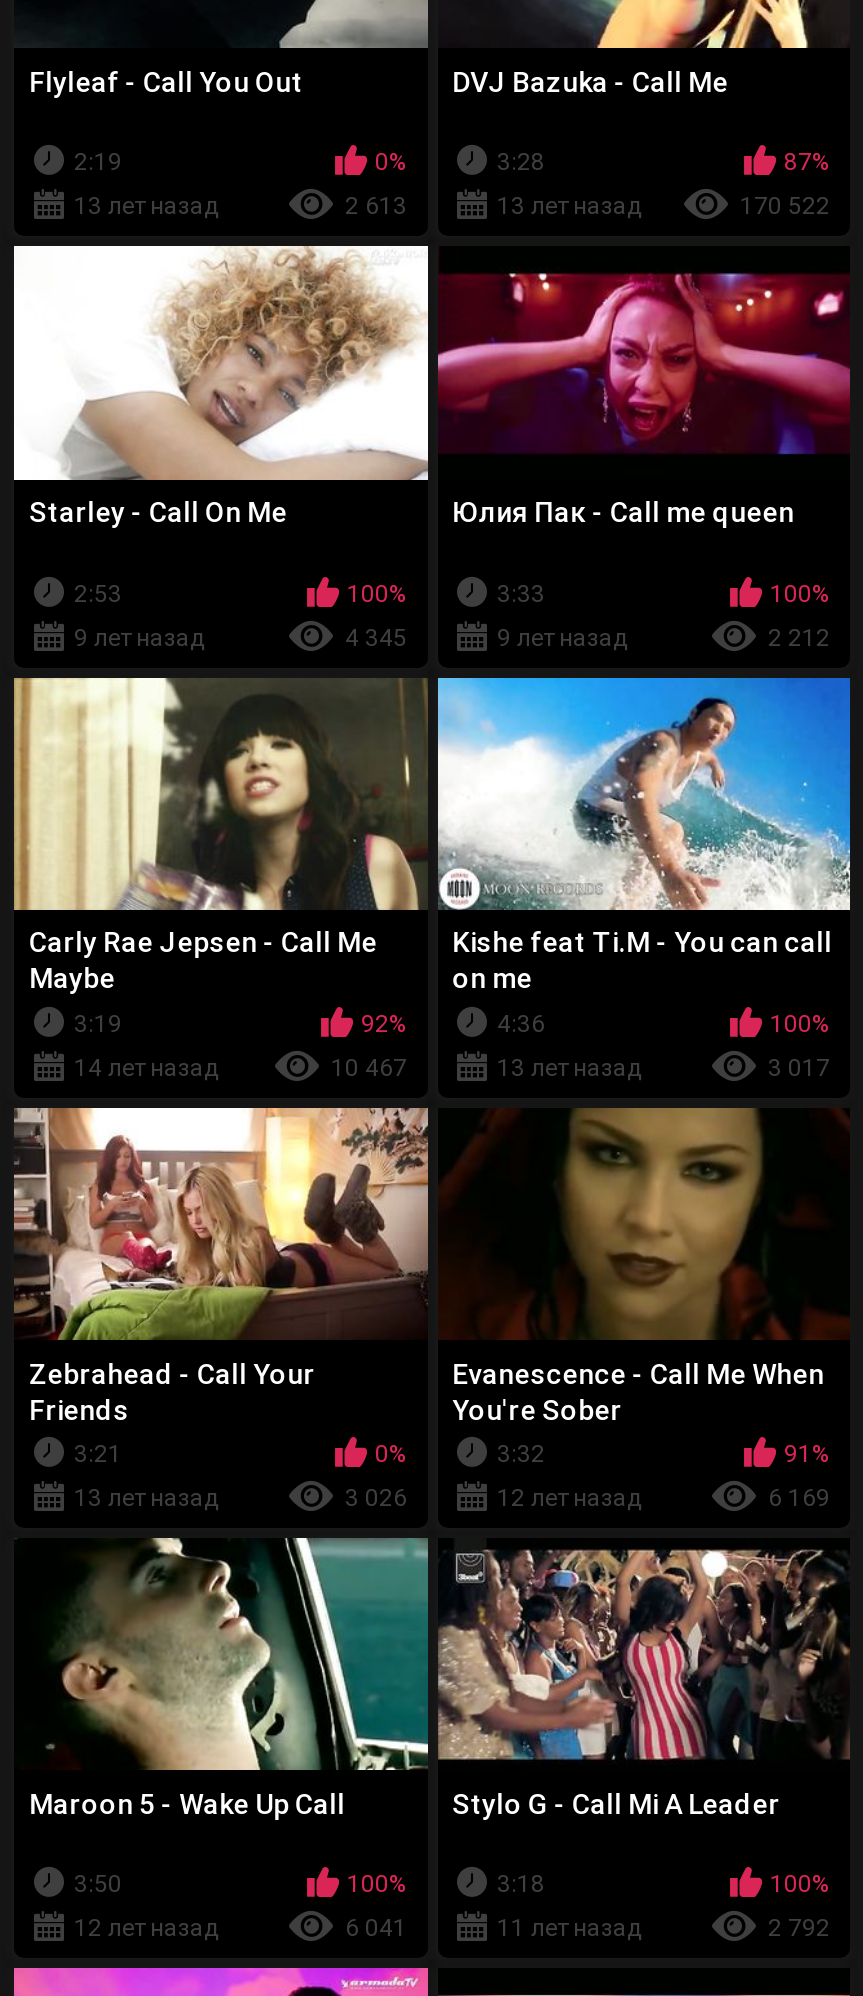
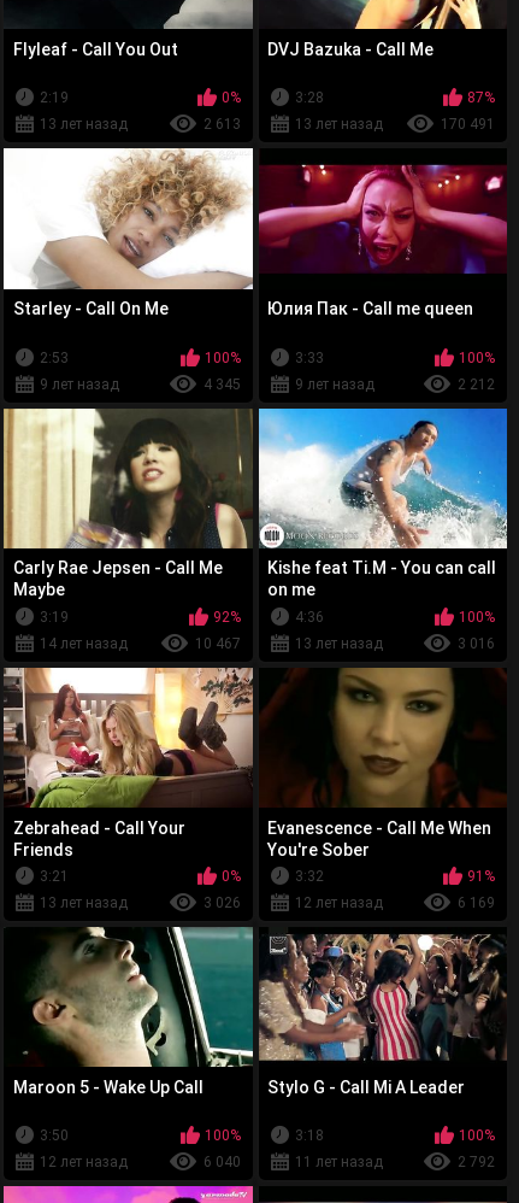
- 170 522
+ 170 491

- 3 017
+ 3 016

- 6 041
+ 6 040
